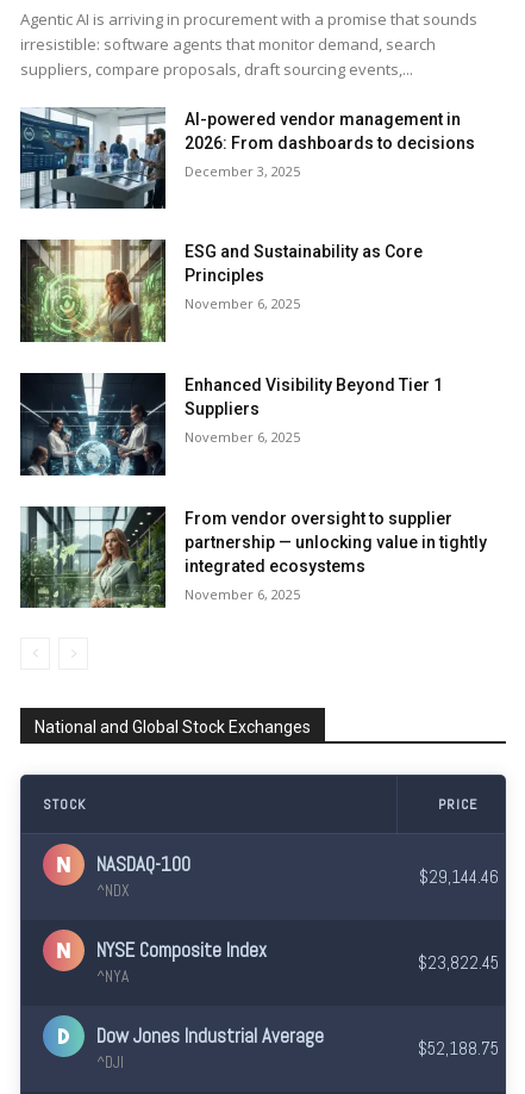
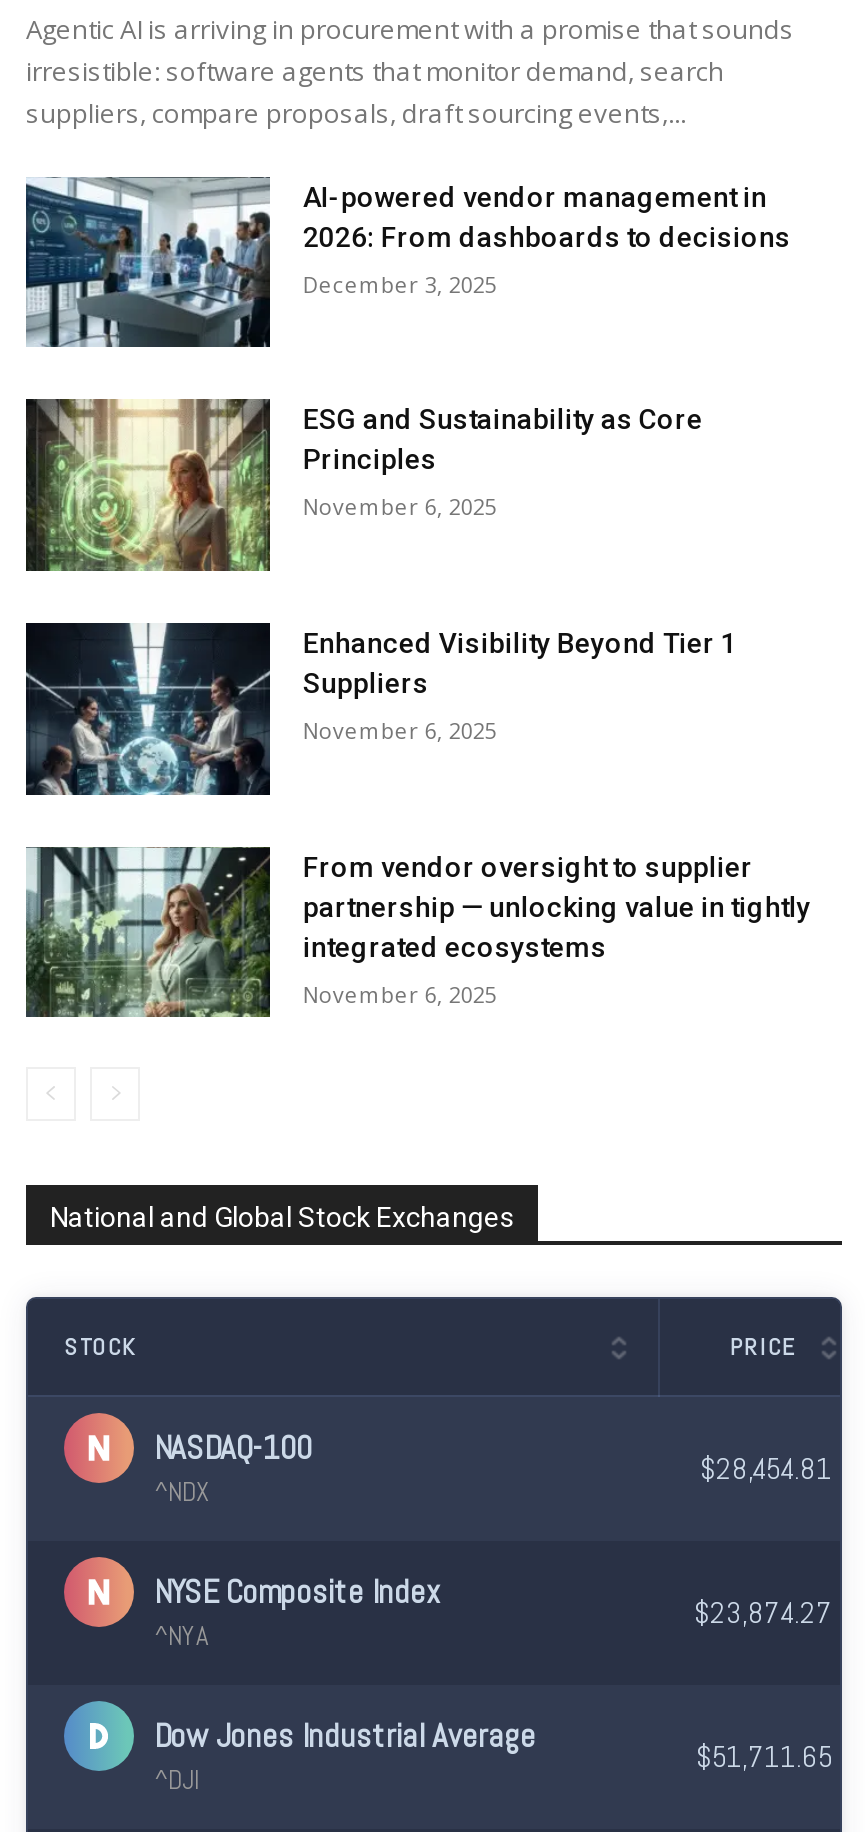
- $29,144.46
+ $28,454.81

- $23,822.45
+ $23,874.27

- $52,188.75
+ $51,711.65
